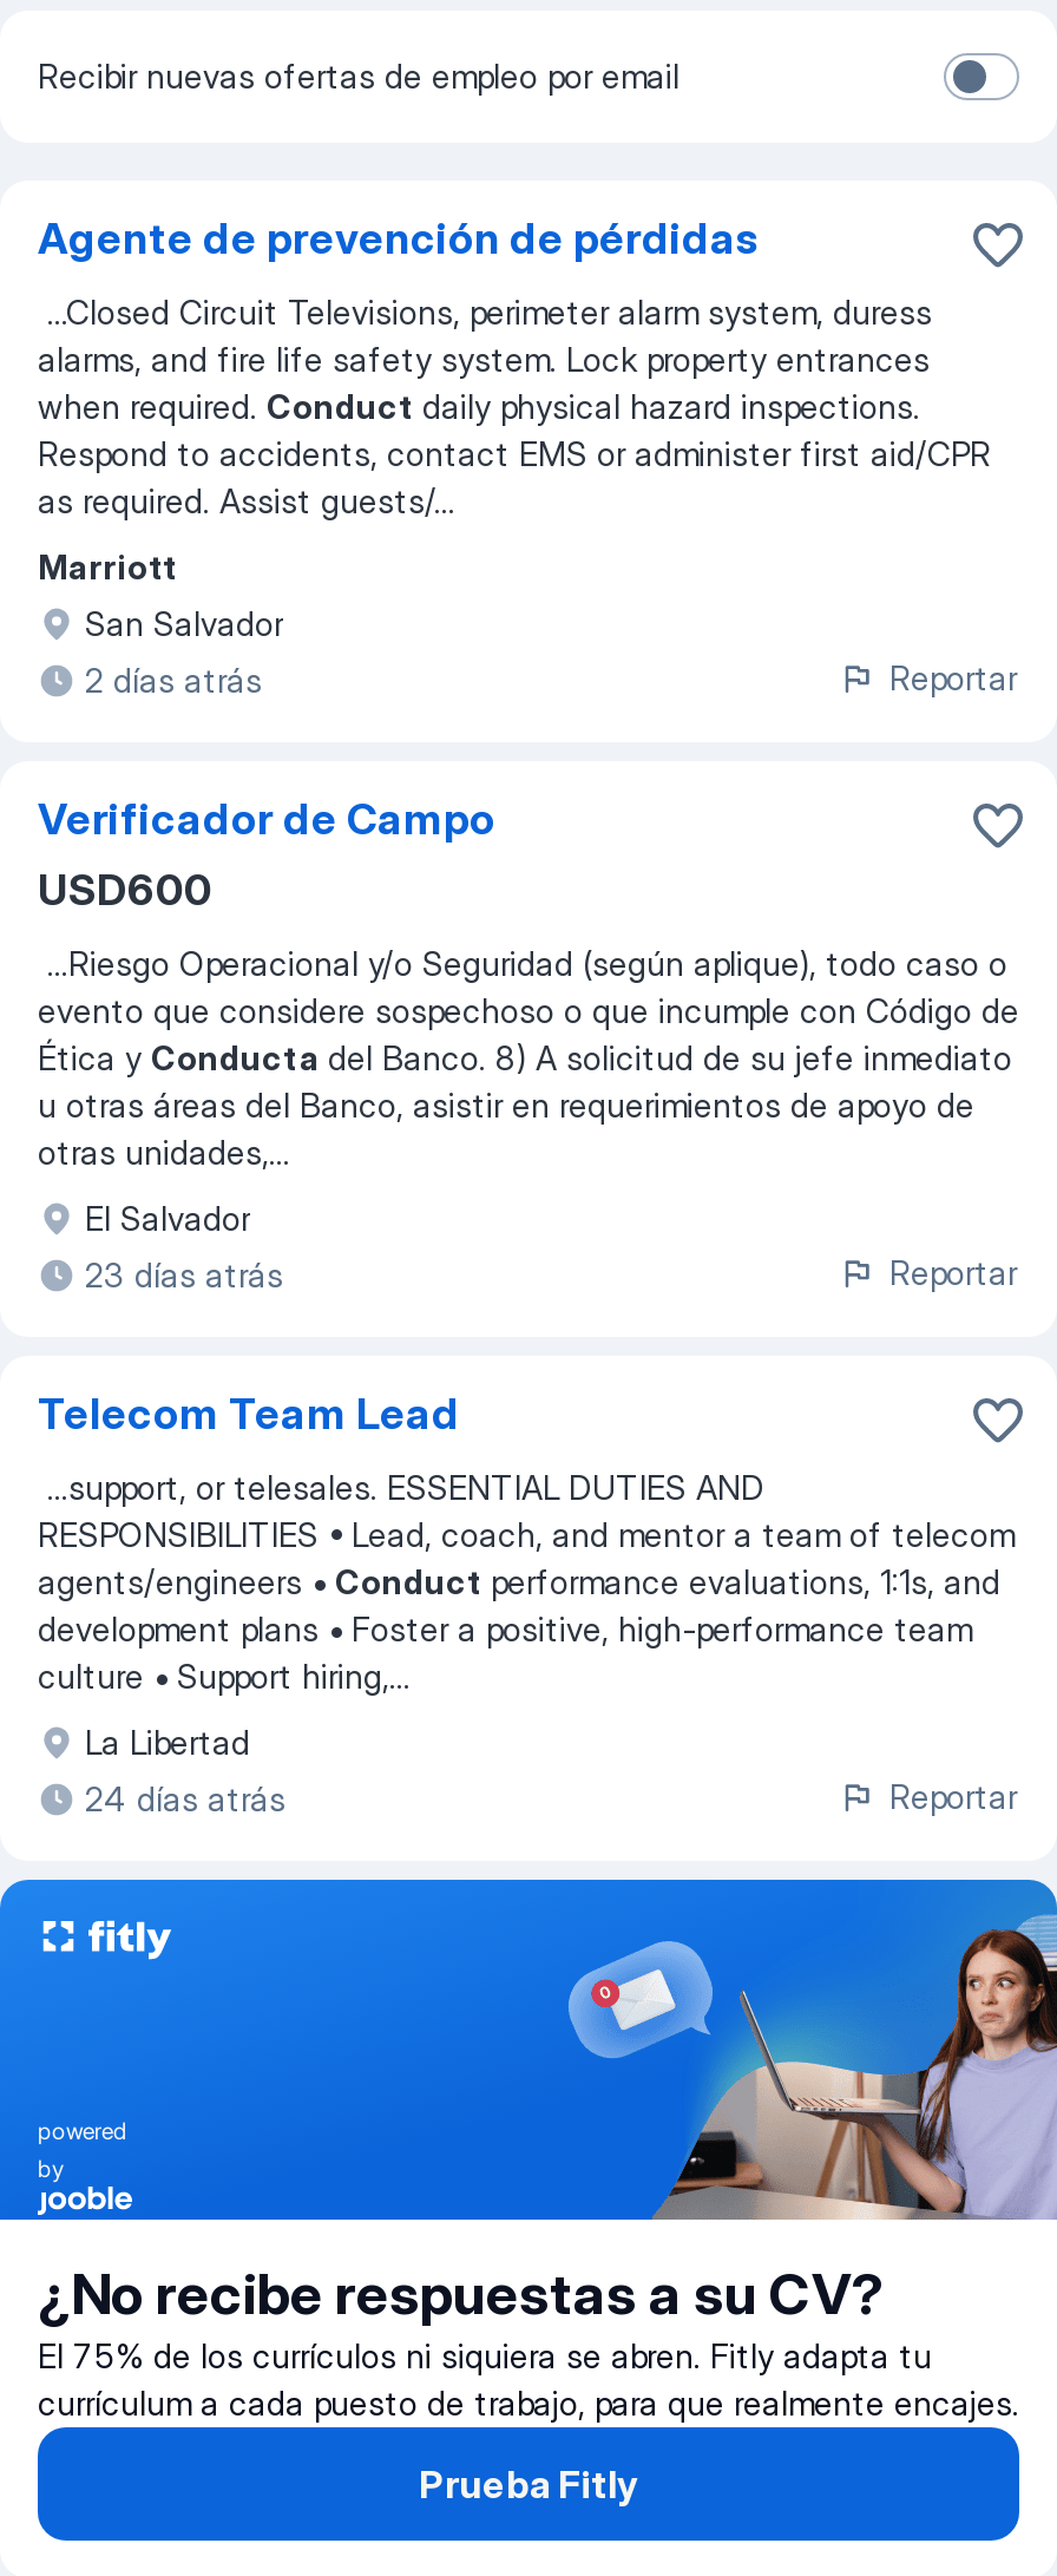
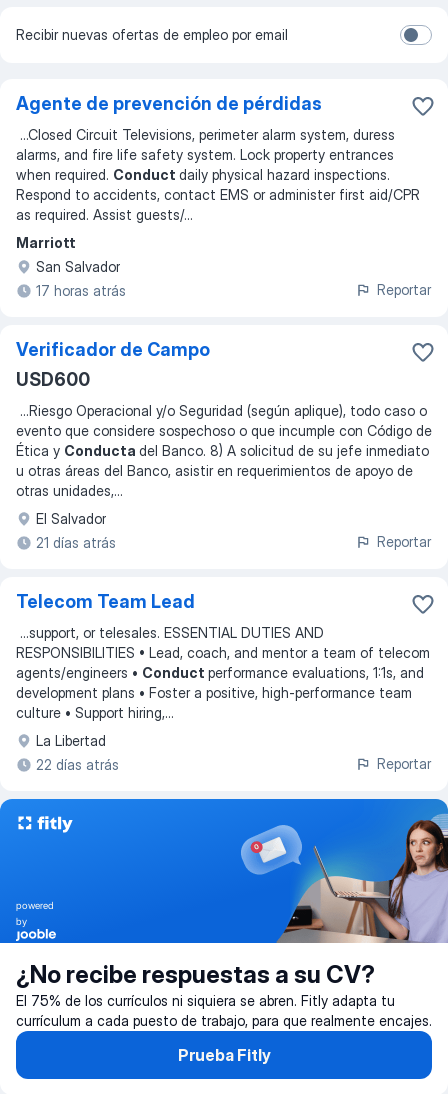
- 2 días atrás
+ 17 horas atrás

- 23 días atrás
+ 21 días atrás

- 24 días atrás
+ 22 días atrás
